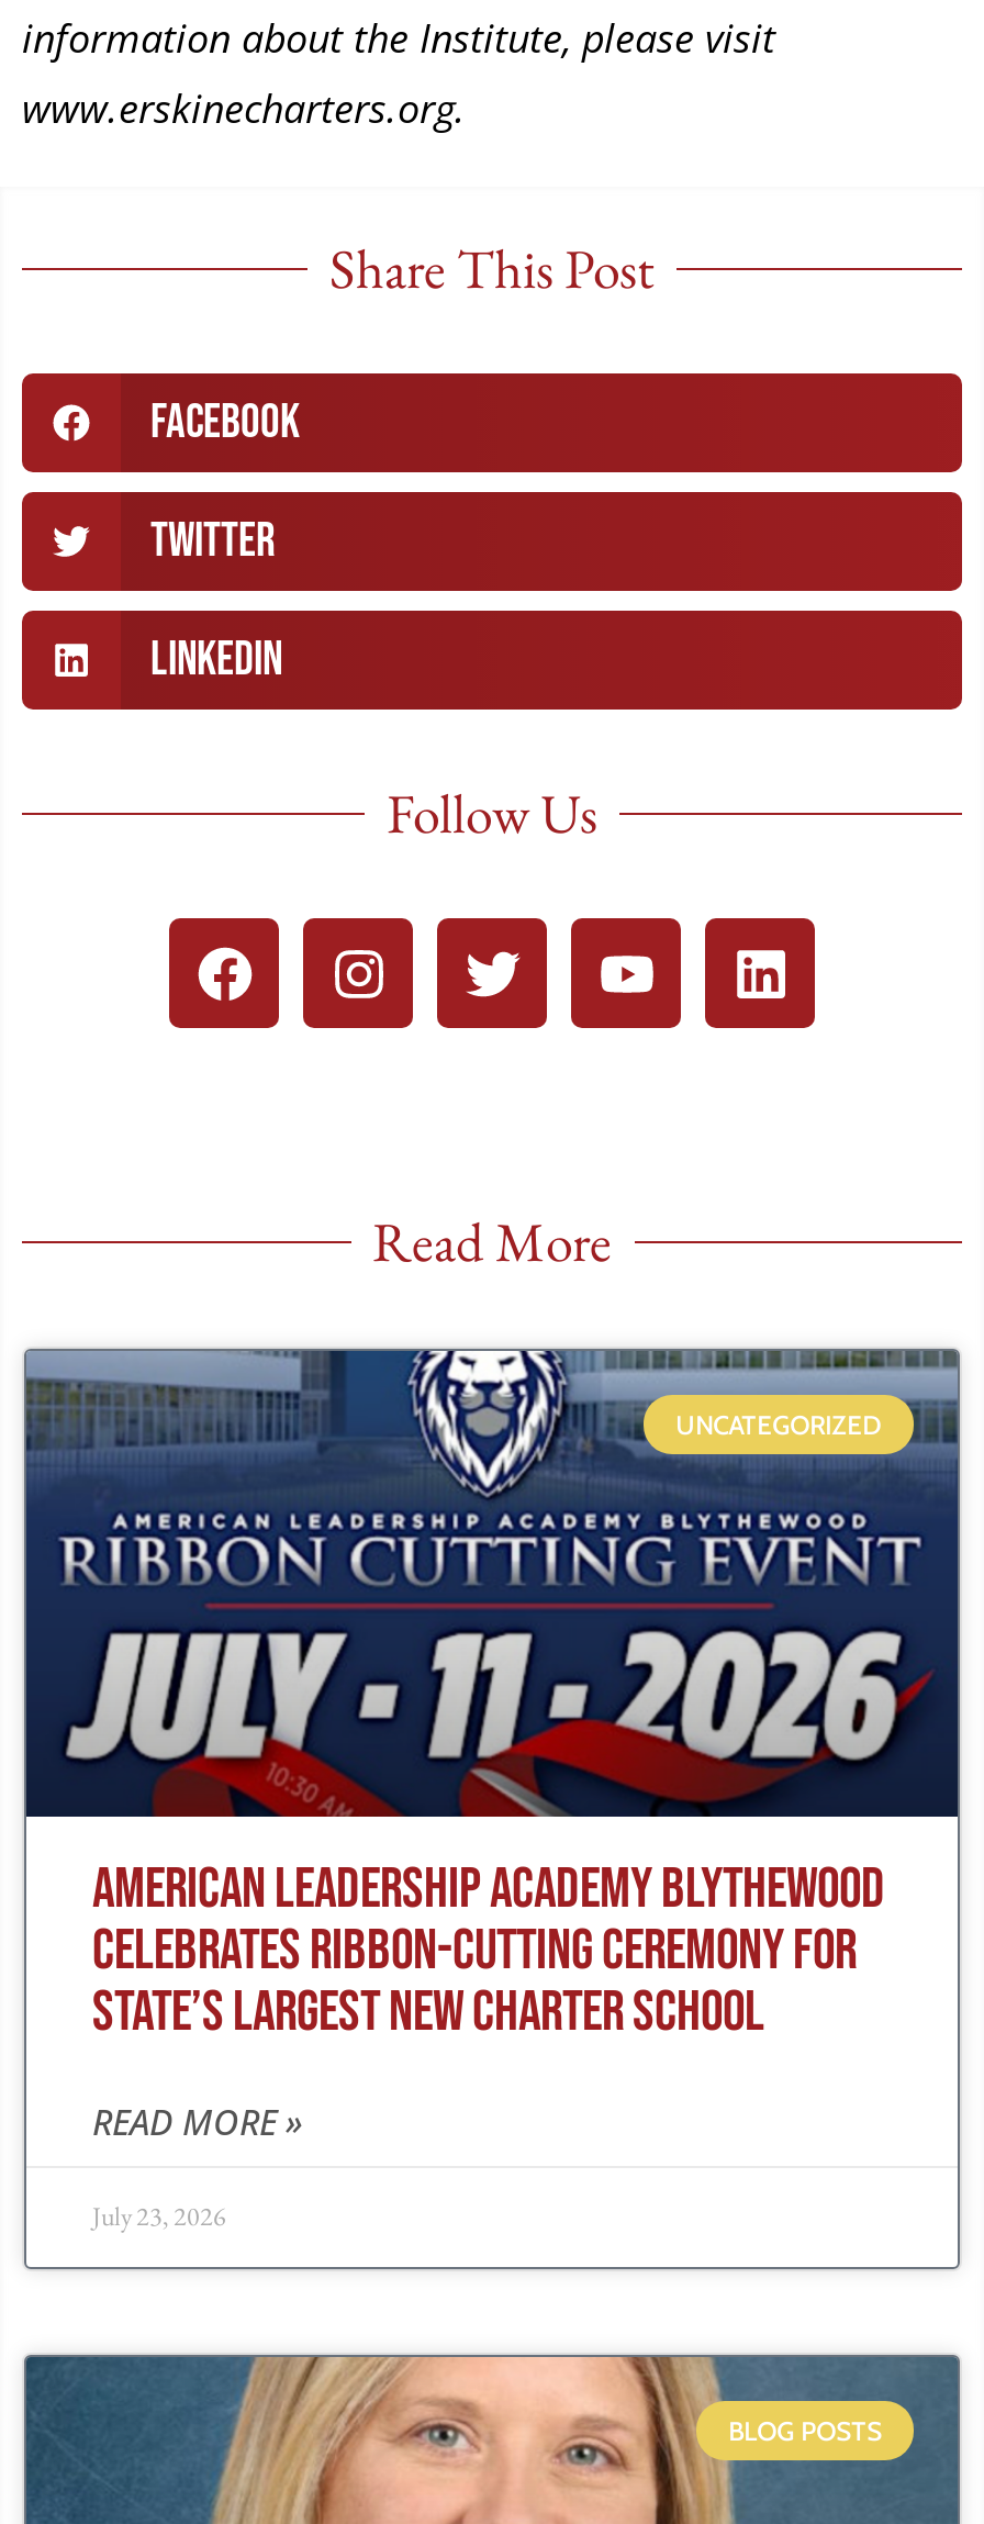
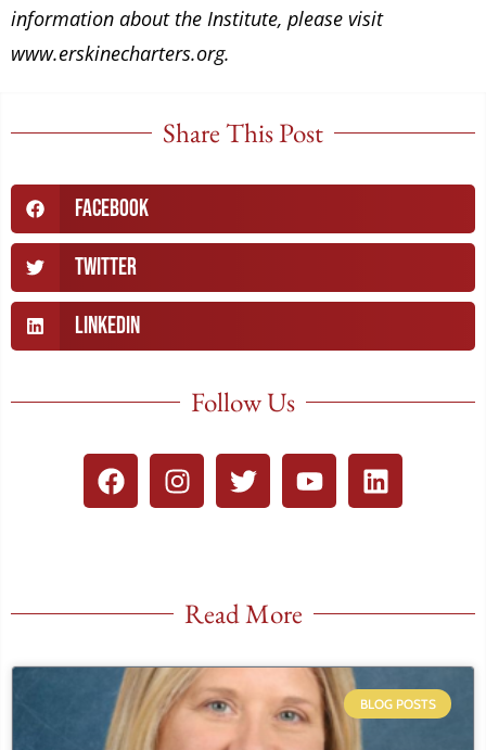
- [image]
- UNCATEGORIZED

- AMERICAN LEADERSHIP ACADEMY BLYTHEWOOD
- CELEBRATES RIBBON-CUTTING CEREMONY FOR
- STATE’S LARGEST NEW CHARTER SCHOOL
- READ MORE »
- July 23, 2026
